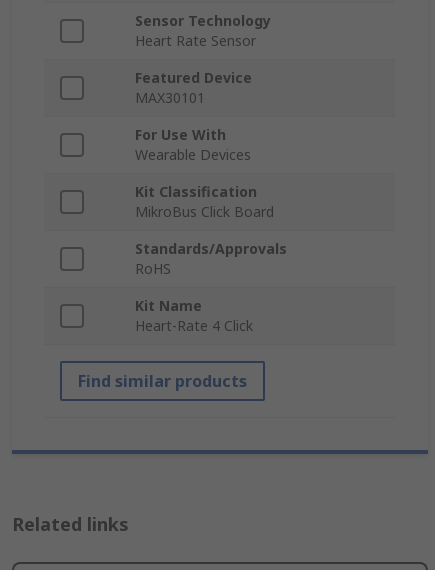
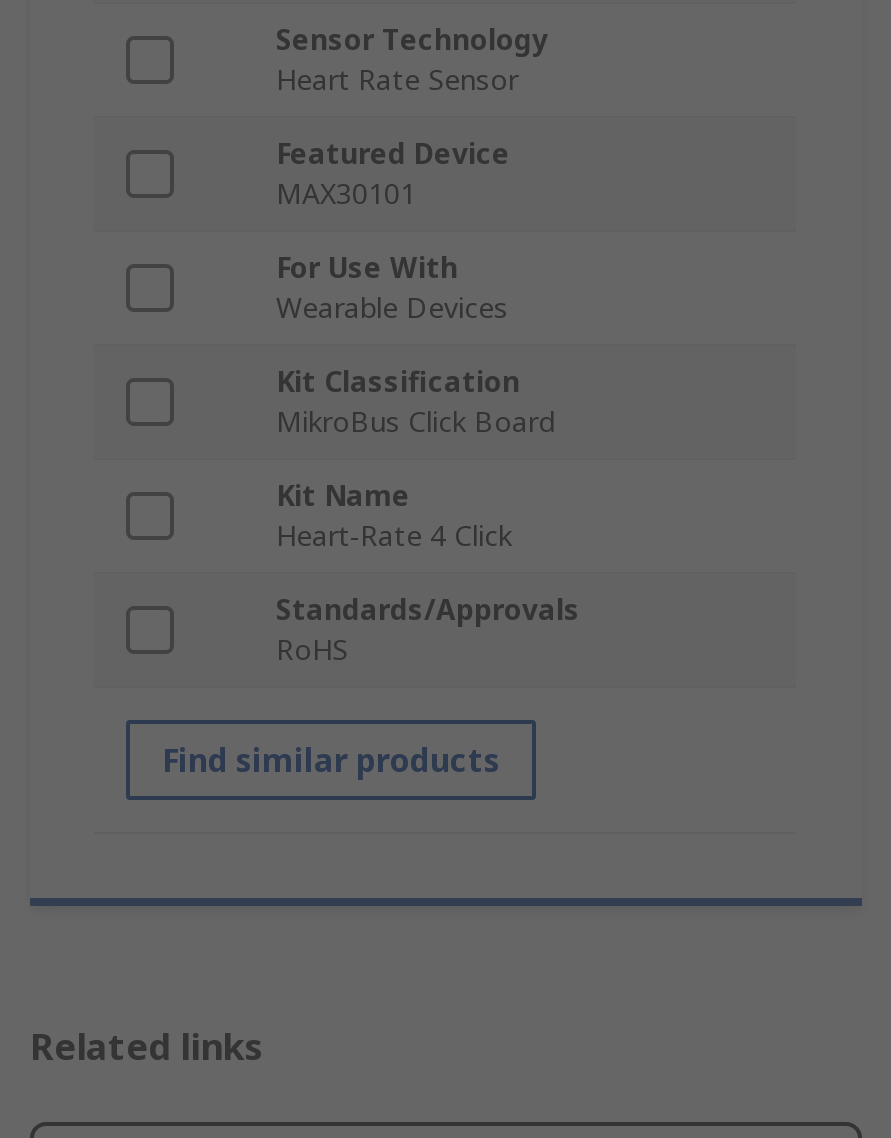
moved down: Standards/Approvals | RoHS

moved up: Kit Name | Heart-Rate 4 Click
